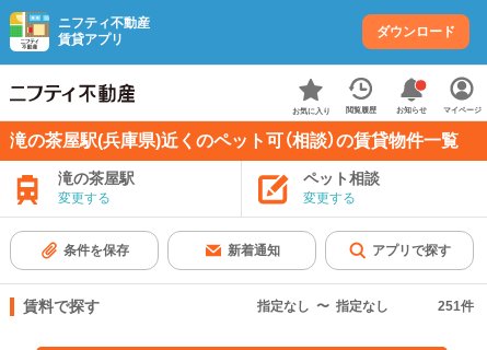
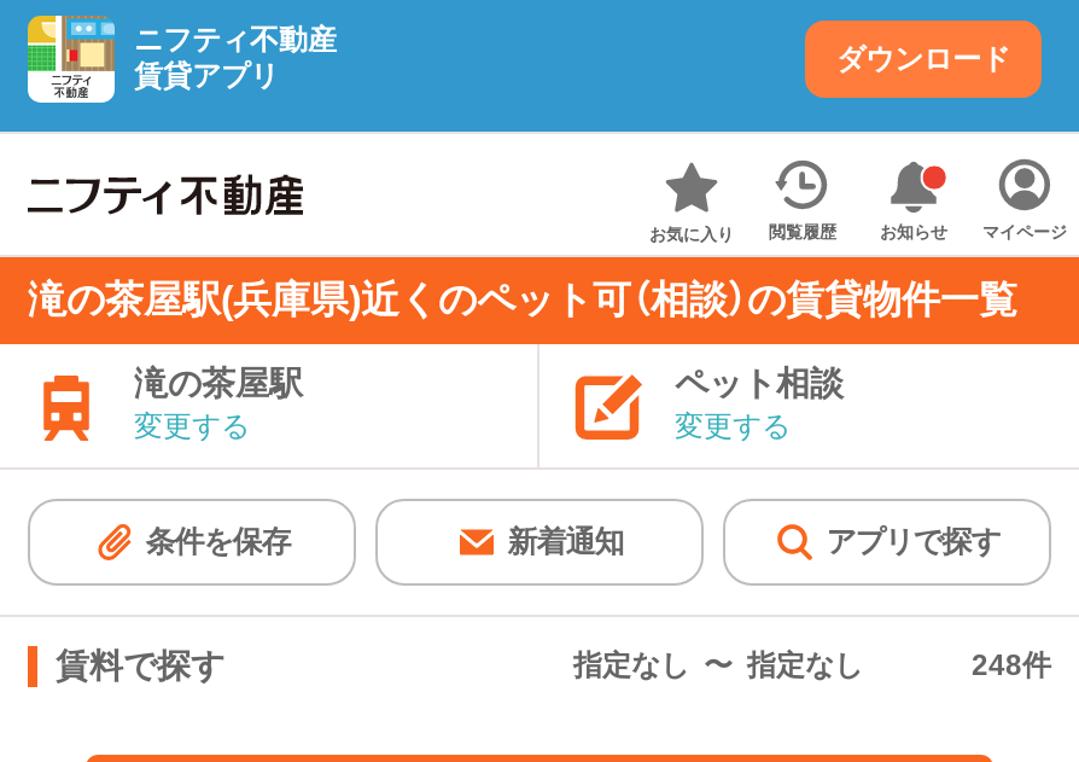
- 251件
+ 248件
